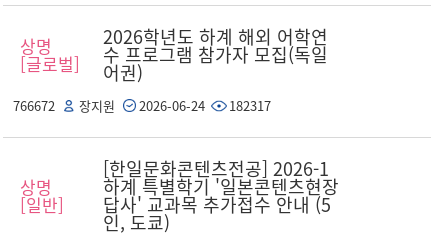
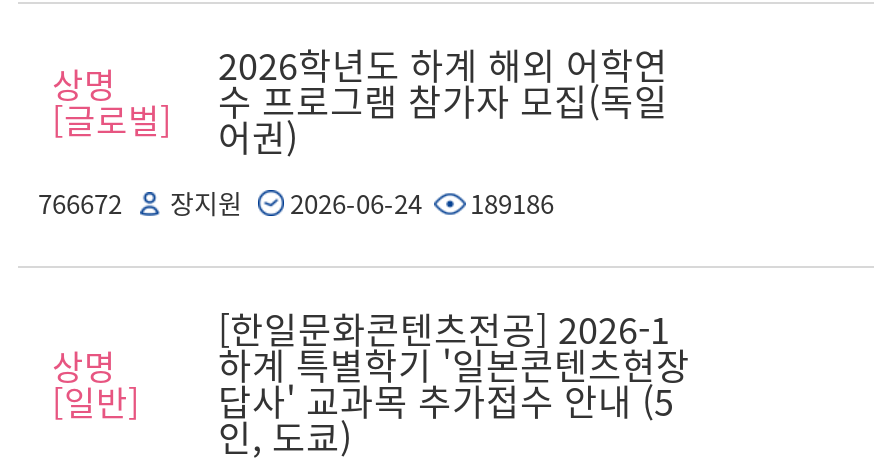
- 766672 장지원 2026-06-24 182317
+ 766672 장지원 2026-06-24 189186
